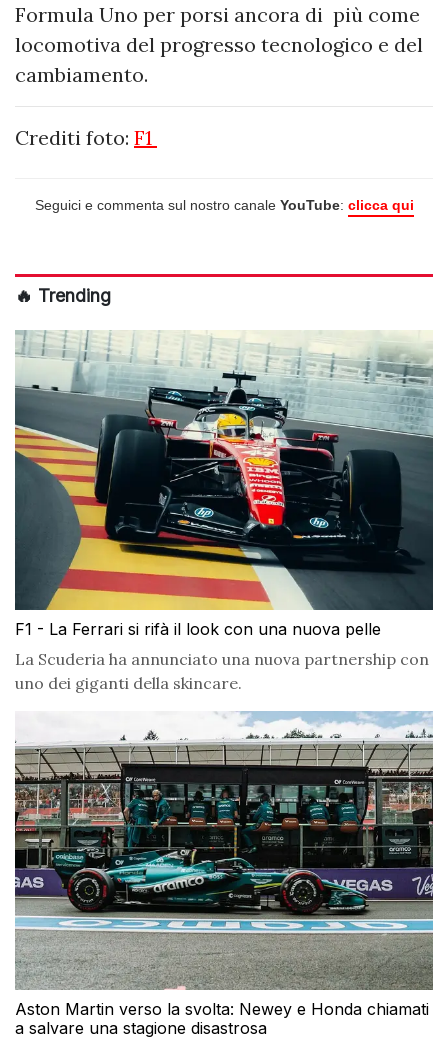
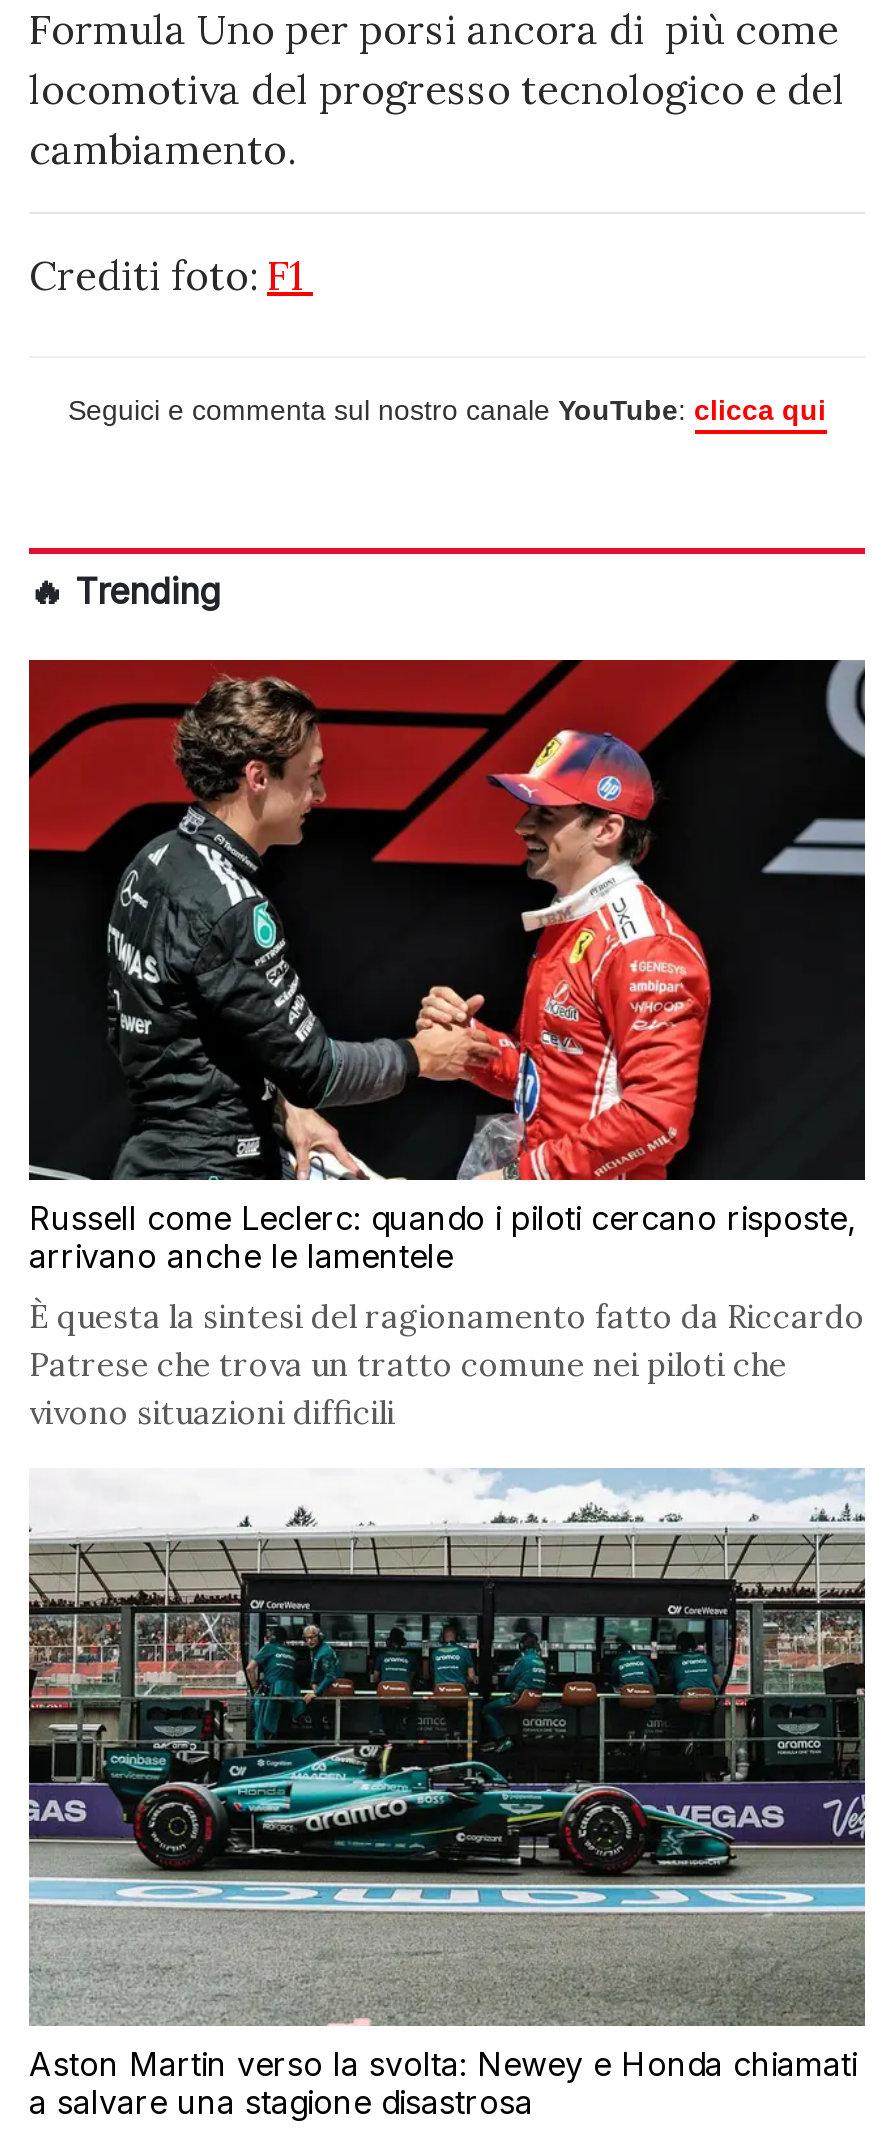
- [image]
+ [image]

- F1 - La Ferrari si rifà il look con una nuova pelle
+ Russell come Leclerc: quando i piloti cercano risposte,
+ arrivano anche le lamentele

- La Scuderia ha annunciato una nuova partnership con
- uno dei giganti della skincare.
+ È questa la sintesi del ragionamento fatto da Riccardo
+ Patrese che trova un tratto comune nei piloti che
+ vivono situazioni difficili
